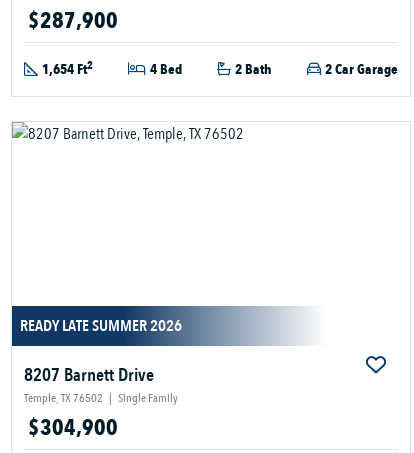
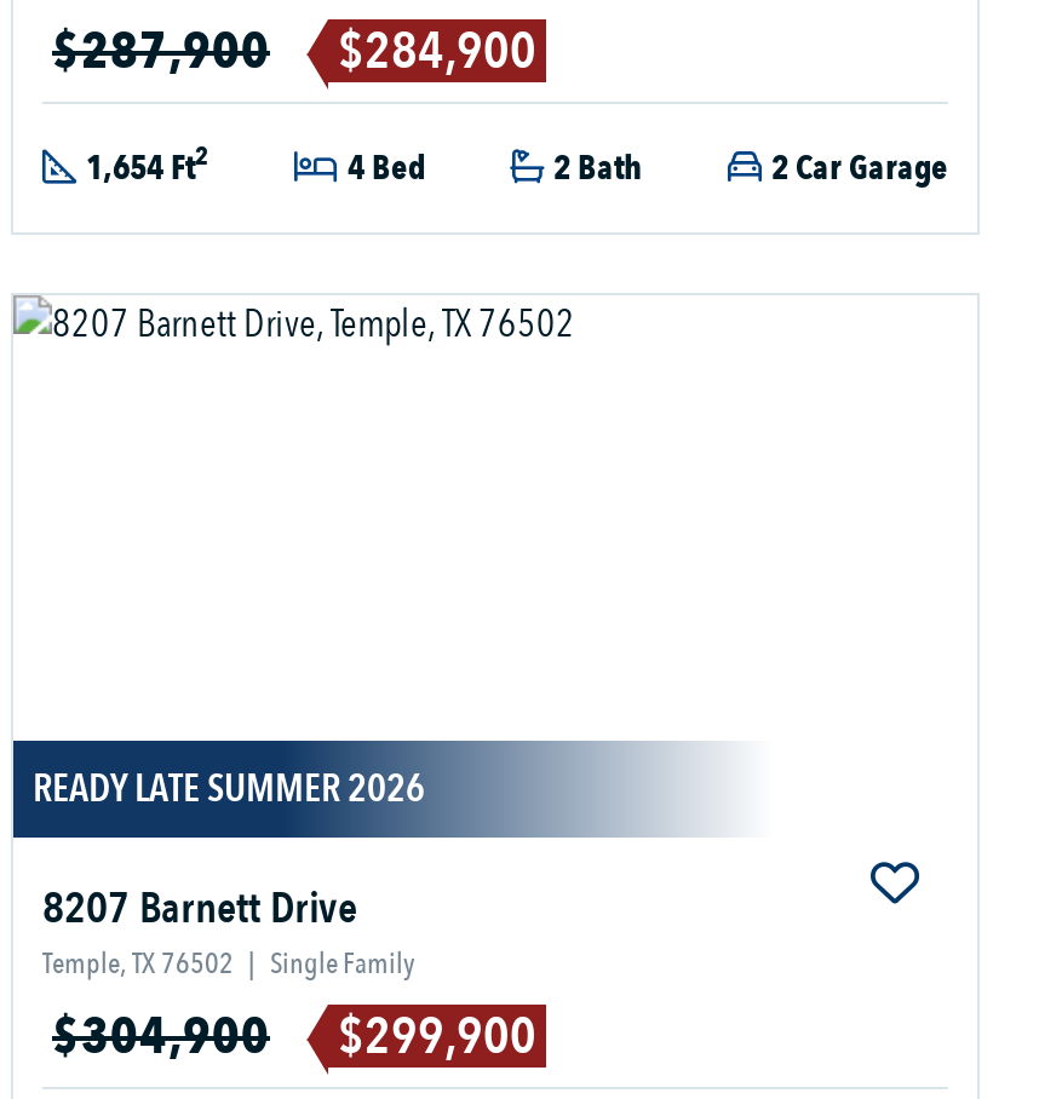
+ $284,900

+ $299,900
